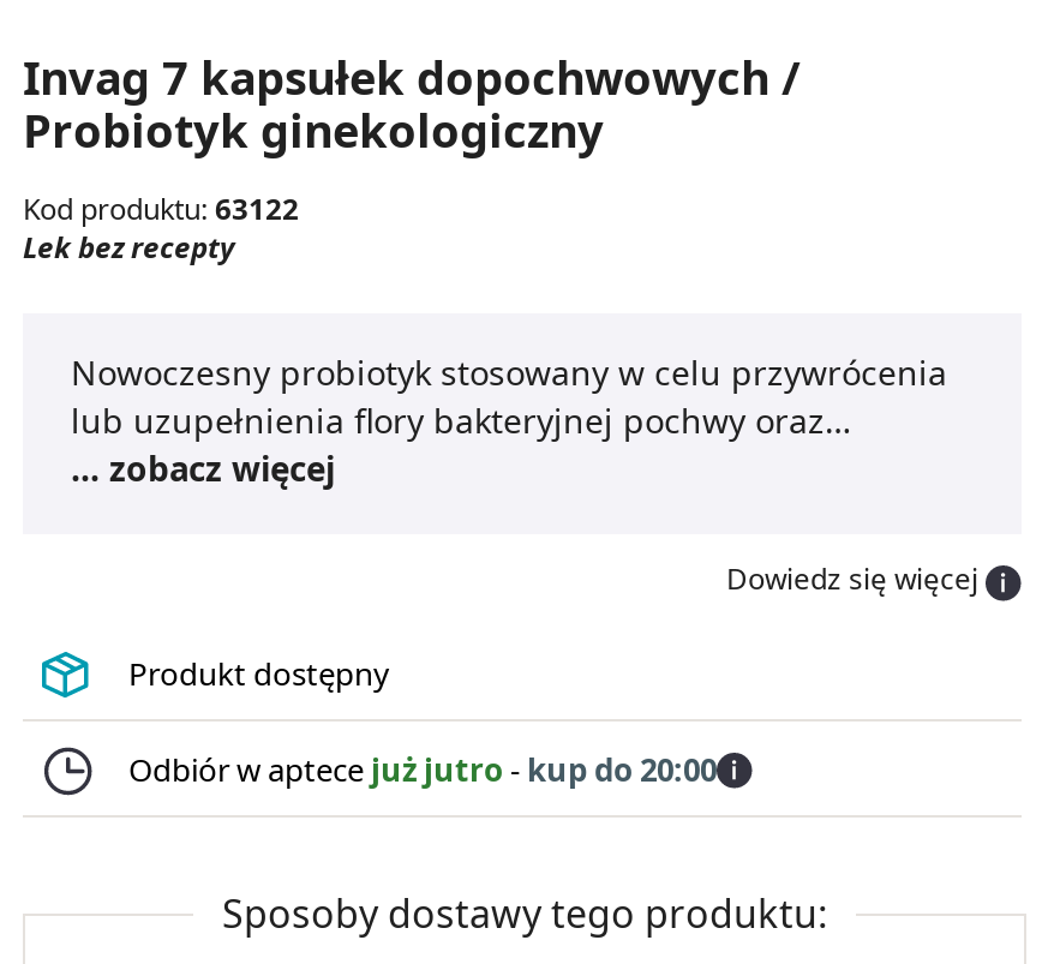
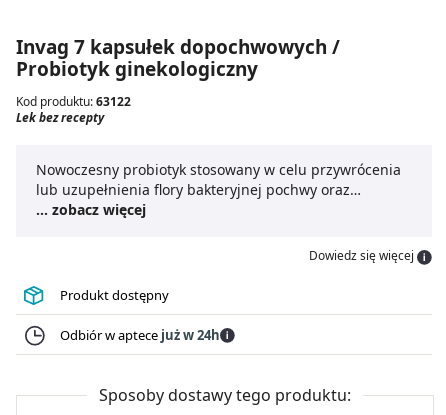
- Odbiór w aptece już jutro - kup do 20:00
+ Odbiór w aptece już w 24h
